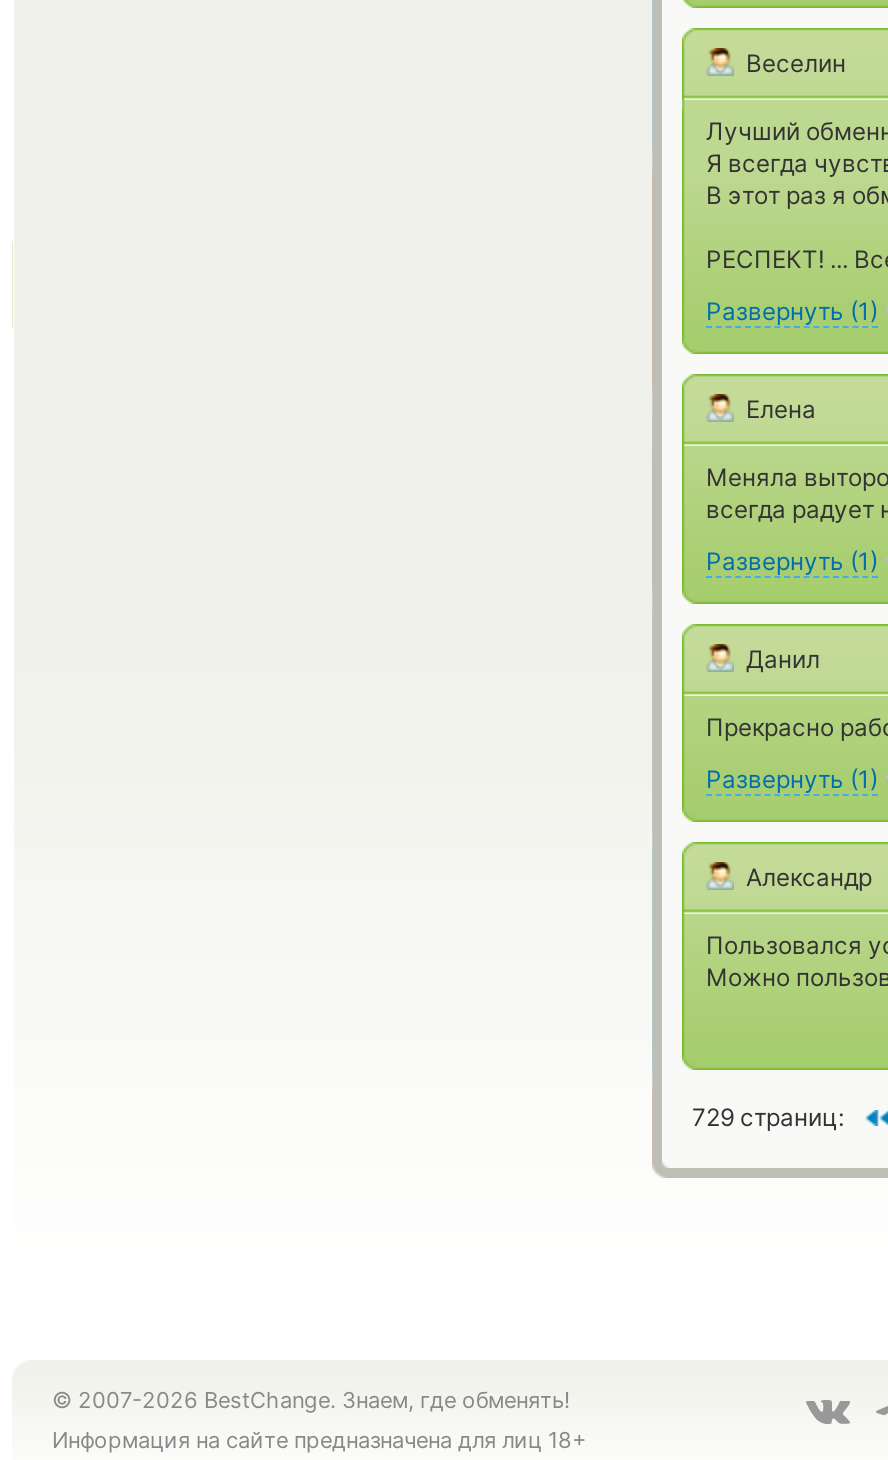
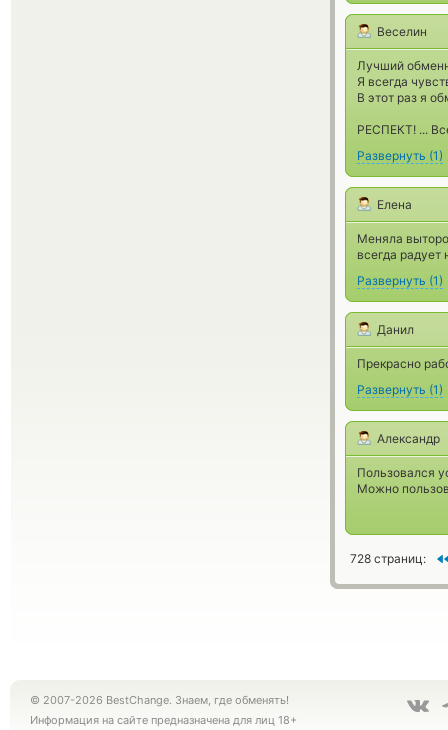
- 729 страниц:
+ 728 страниц:
